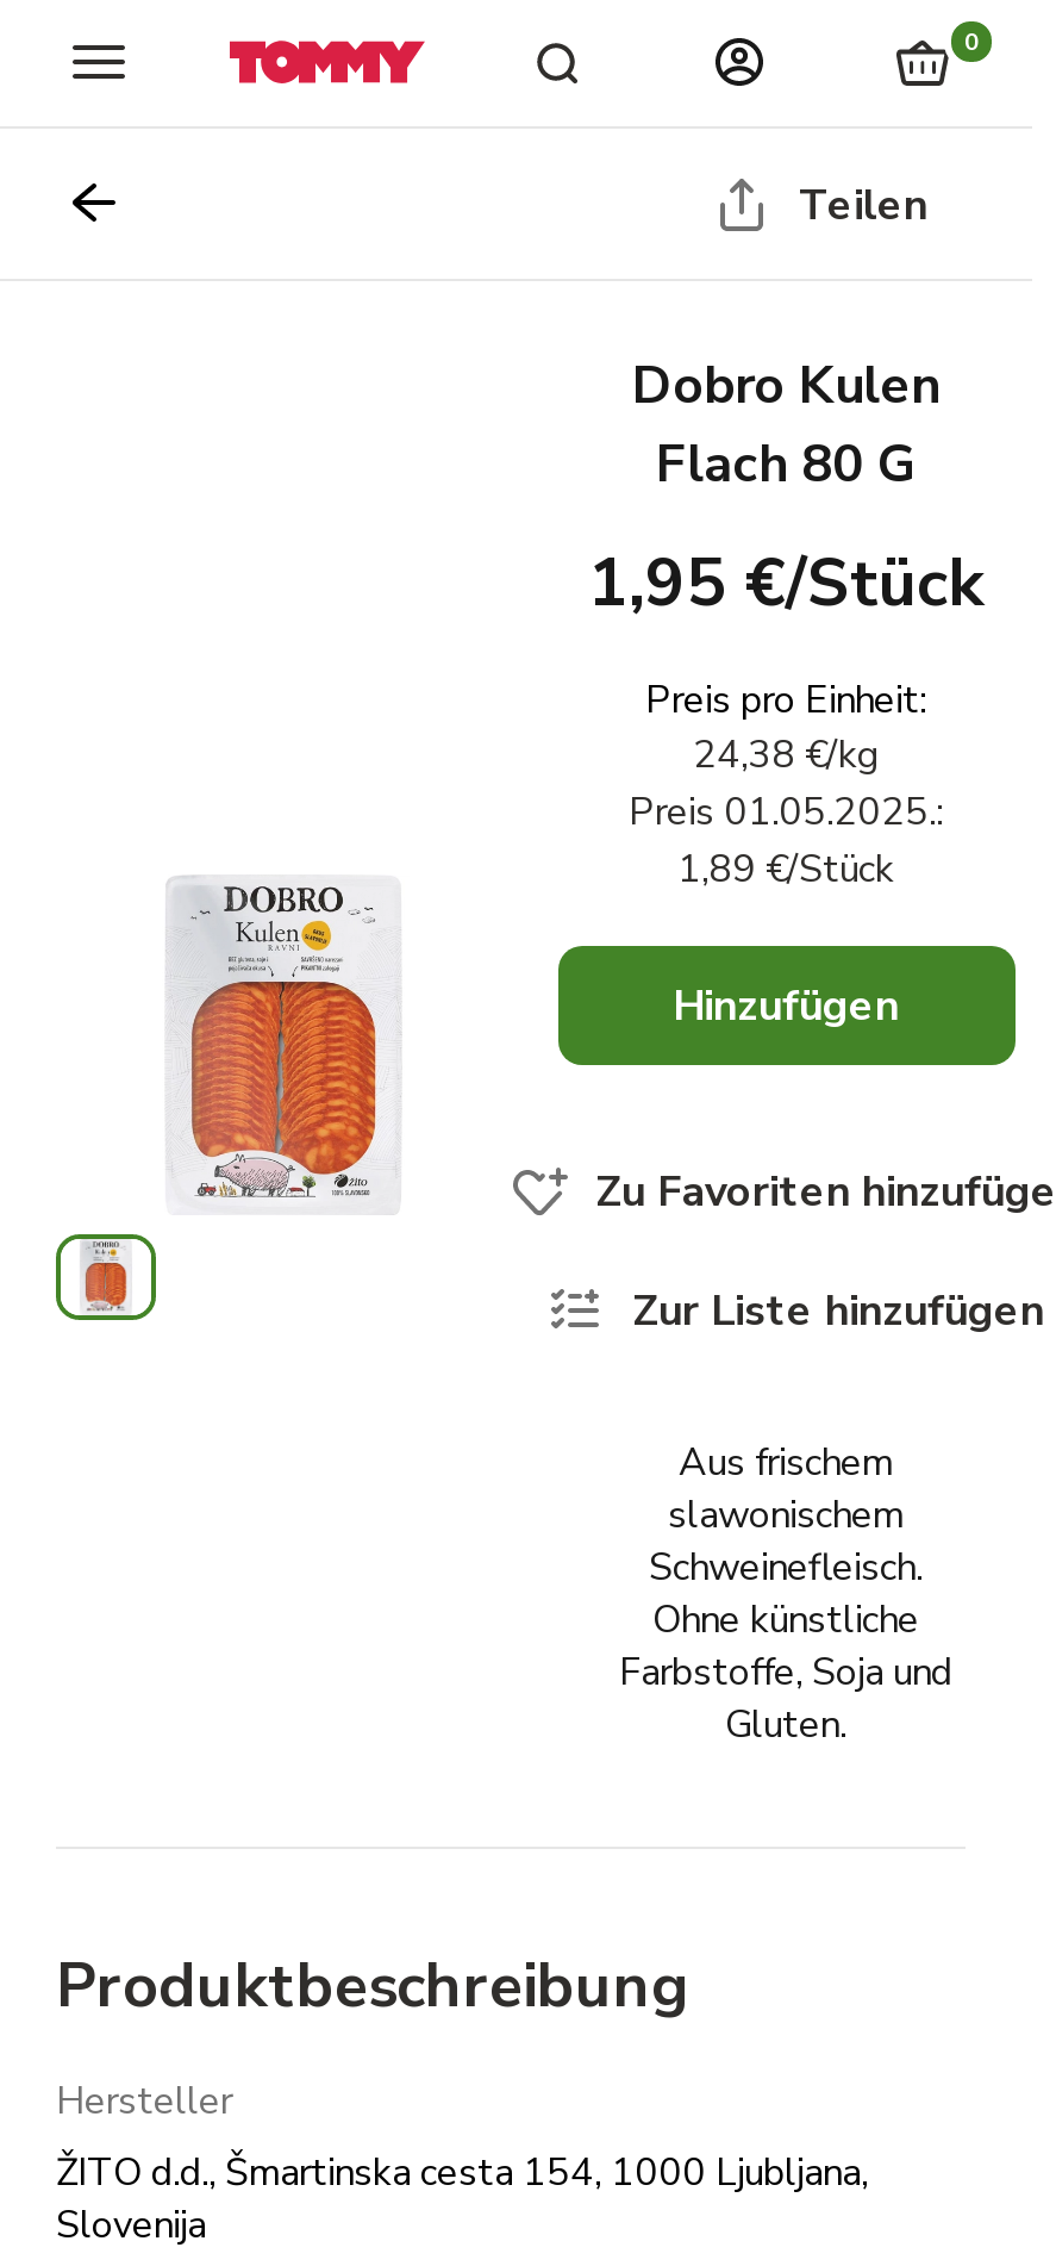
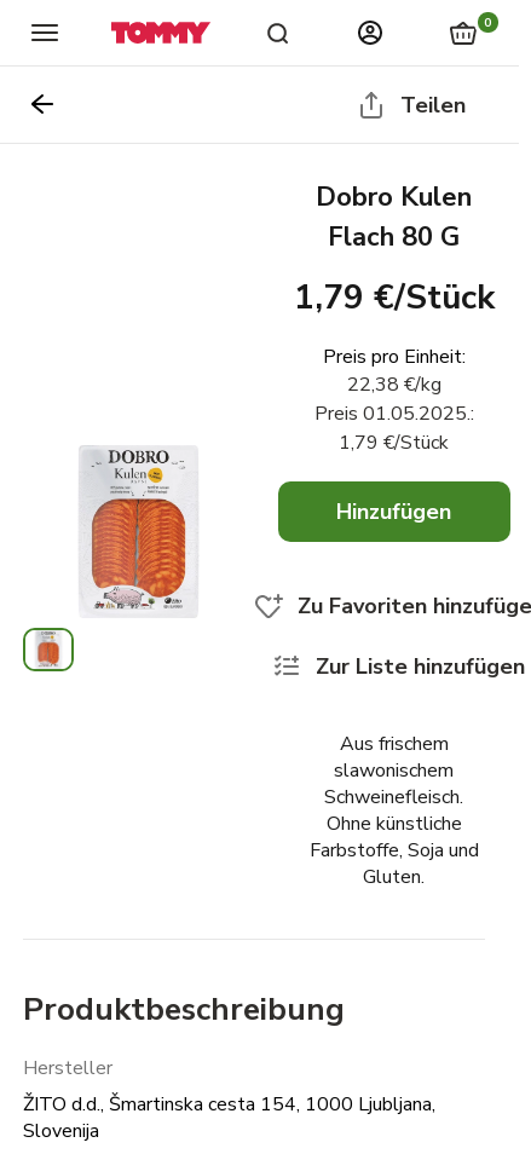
- 1,95 €/Stück
+ 1,79 €/Stück

- 24,38 €/kg
+ 22,38 €/kg

- 1,89 €/Stück
+ 1,79 €/Stück
